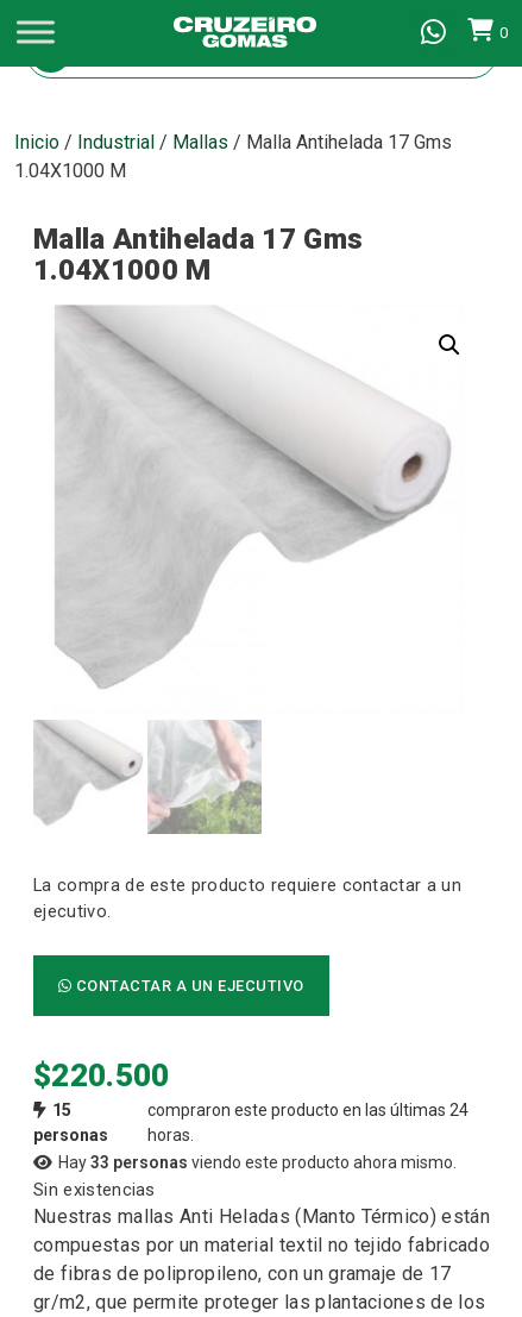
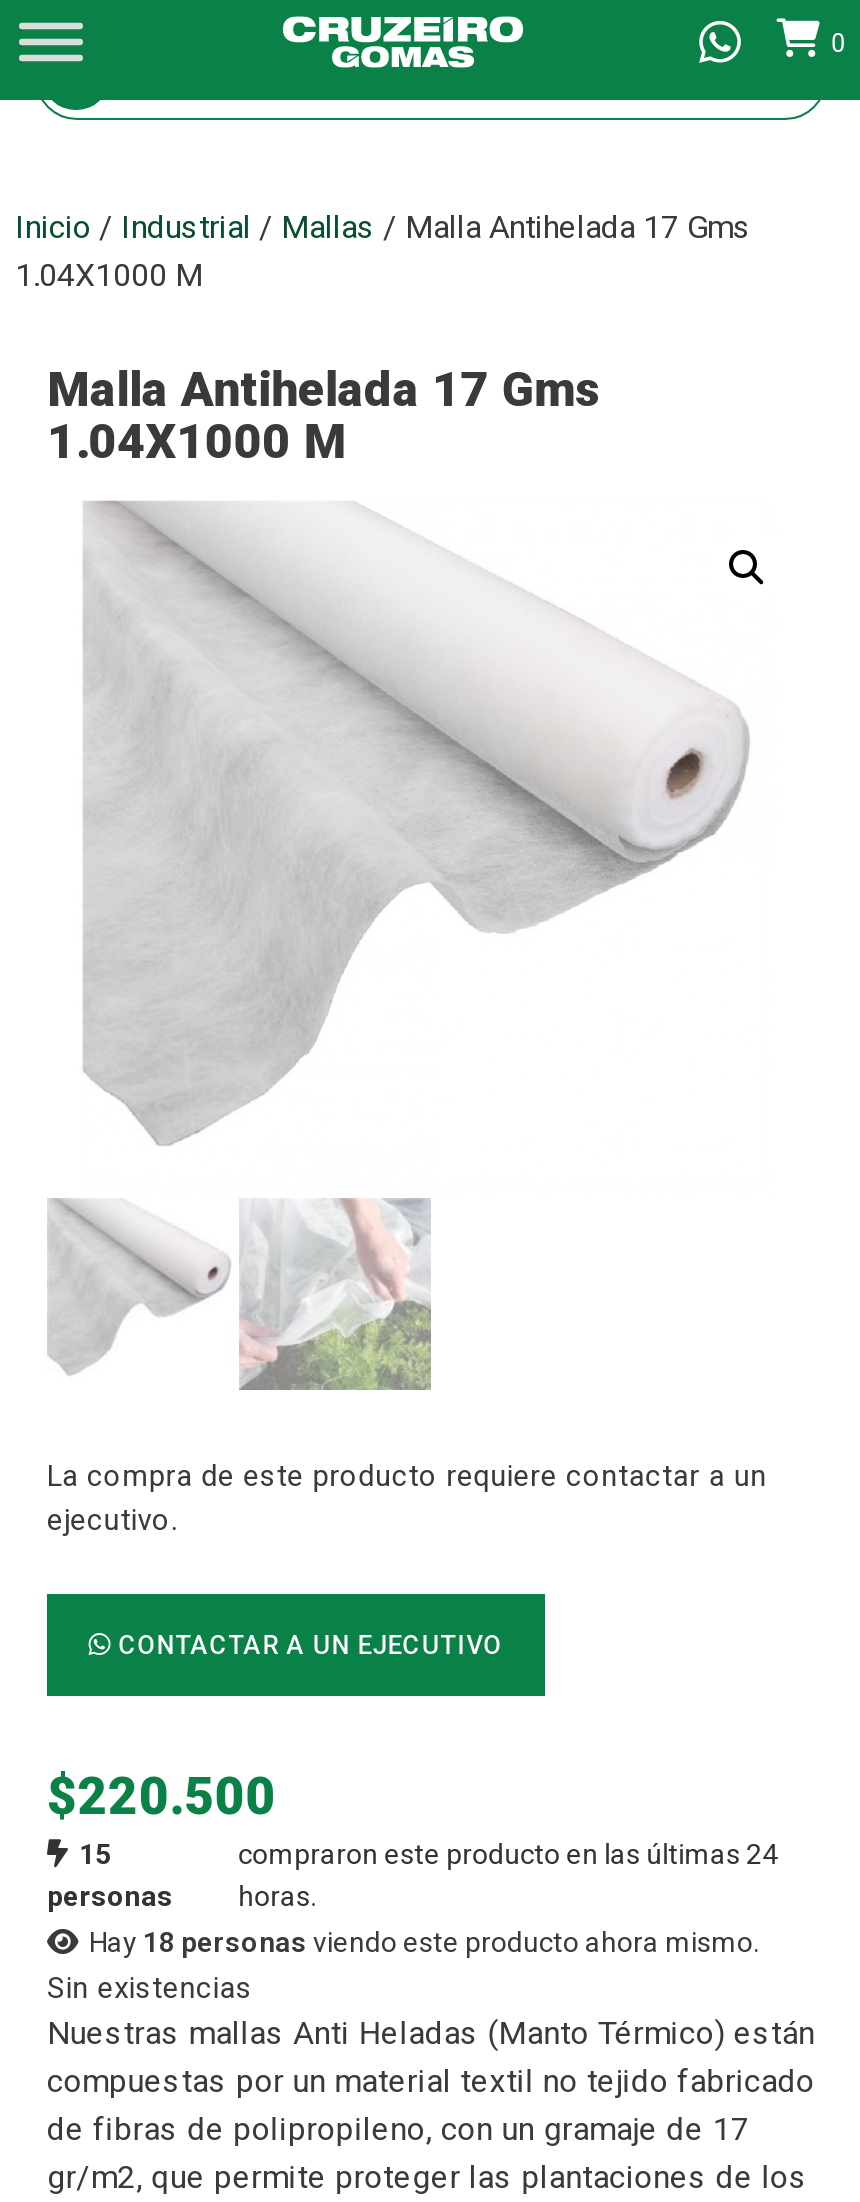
- Hay 33 personas viendo este producto ahora mismo.
+ Hay 18 personas viendo este producto ahora mismo.
